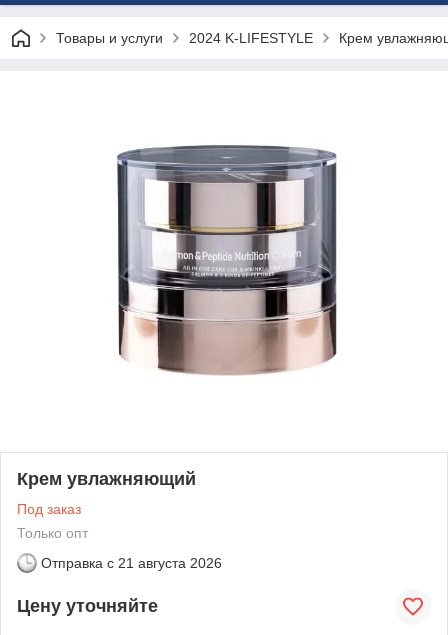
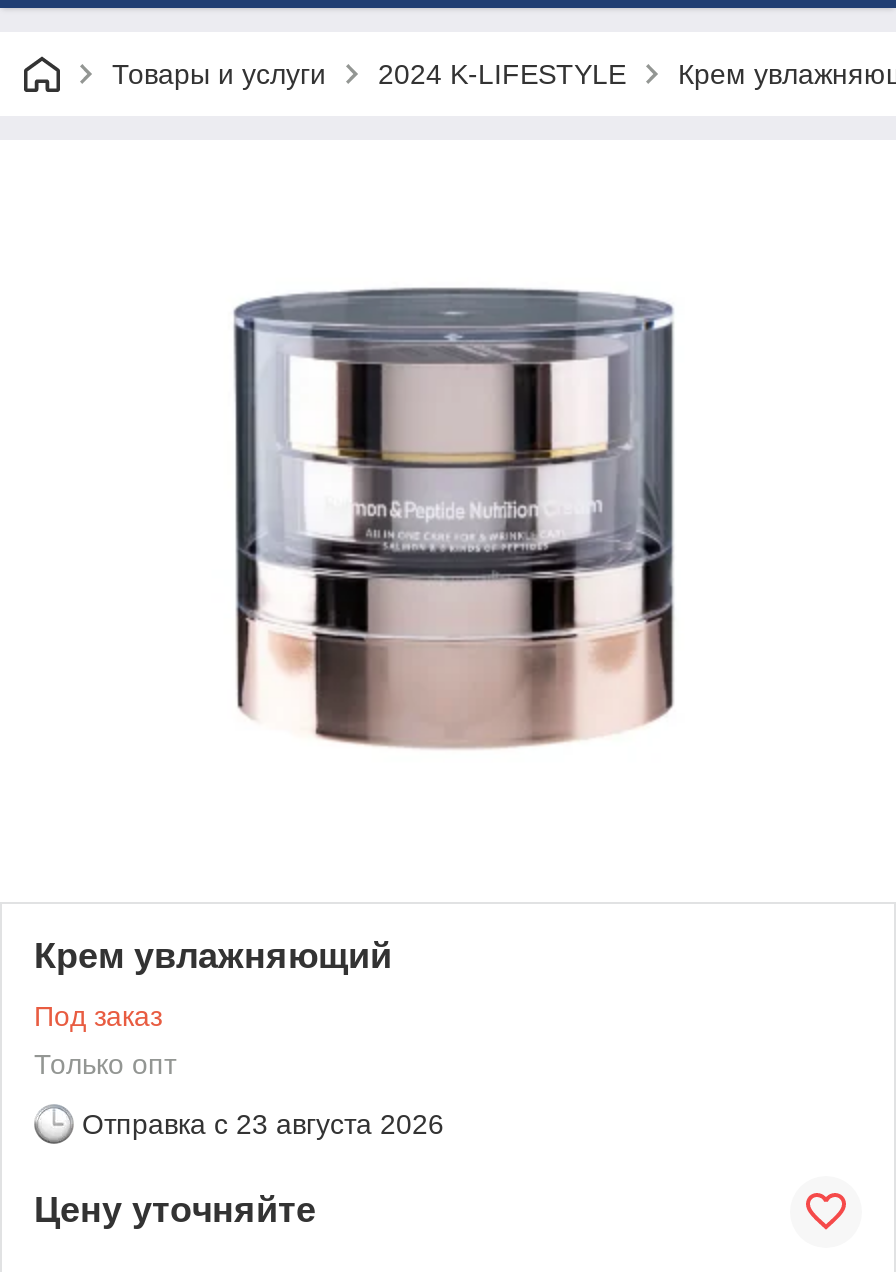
- Отправка с 21 августа 2026
+ Отправка с 23 августа 2026
